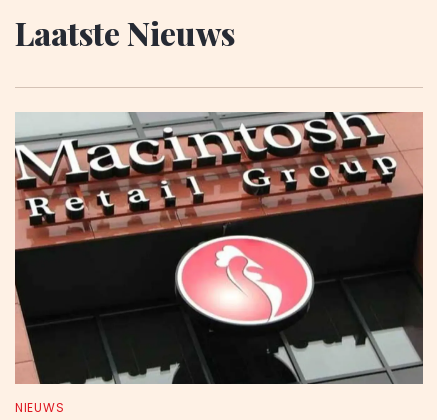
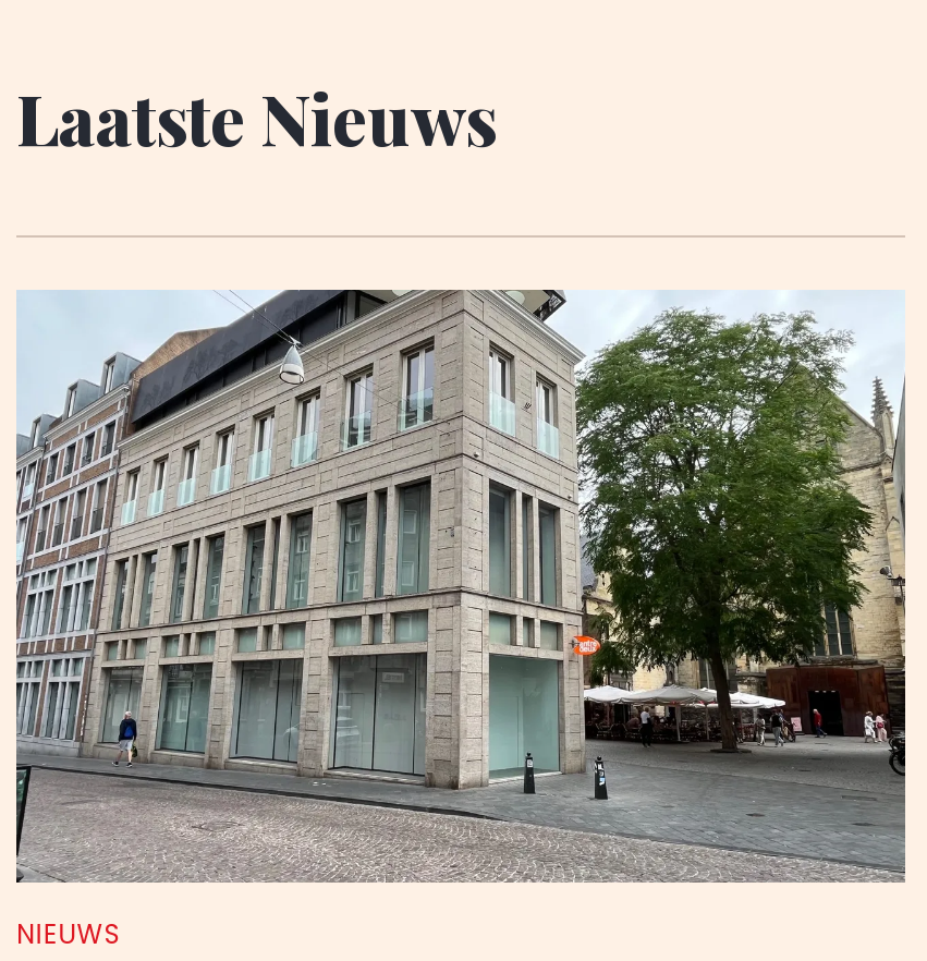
- [image]
+ [image]
